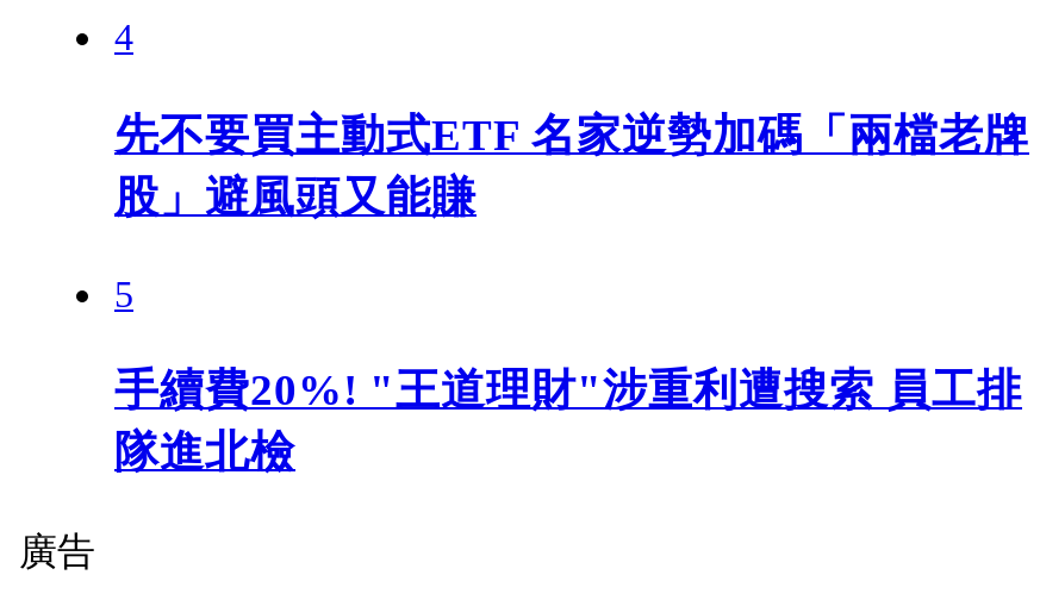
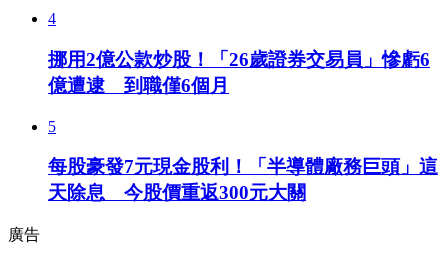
- 先不要買主動式ETF 名家逆勢加碼「兩檔老牌
- 股」避風頭又能賺
+ 挪用2億公款炒股！「26歲證券交易員」慘虧6
+ 億遭逮 到職僅6個月

- 手續費20%! "王道理財"涉重利遭搜索 員工排
- 隊進北檢
+ 每股豪發7元現金股利！「半導體廠務巨頭」這
+ 天除息 今股價重返300元大關
